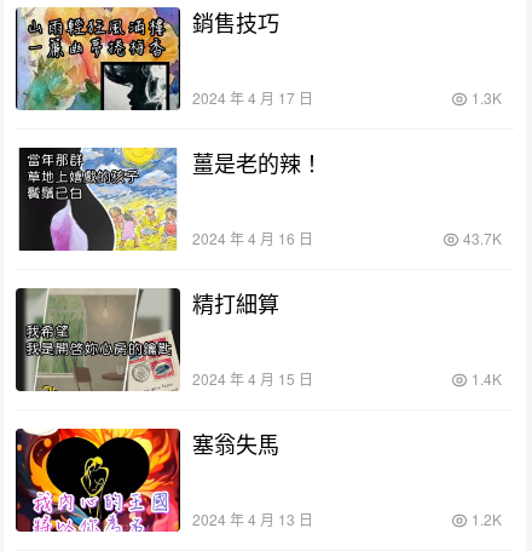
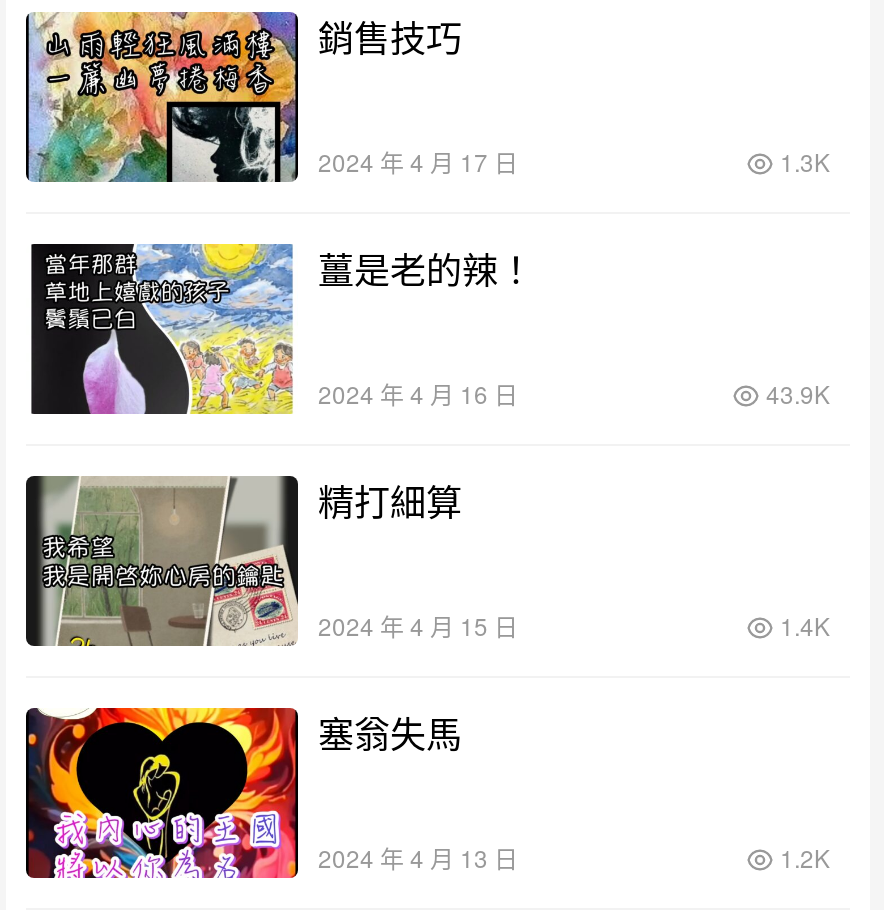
- 43.7K
+ 43.9K
